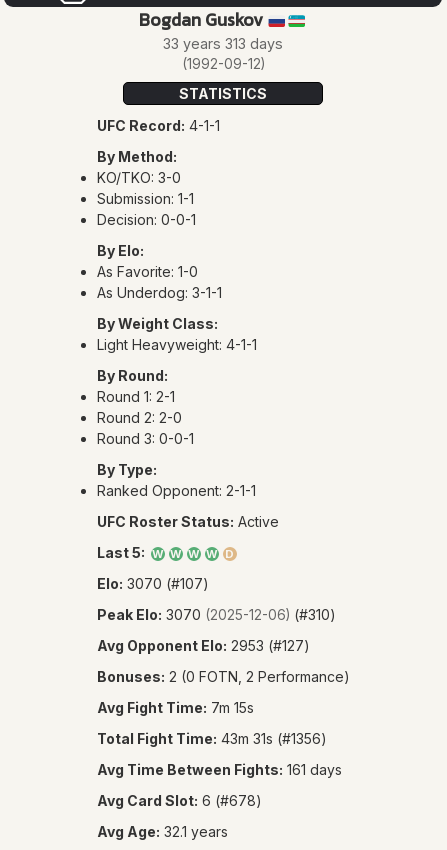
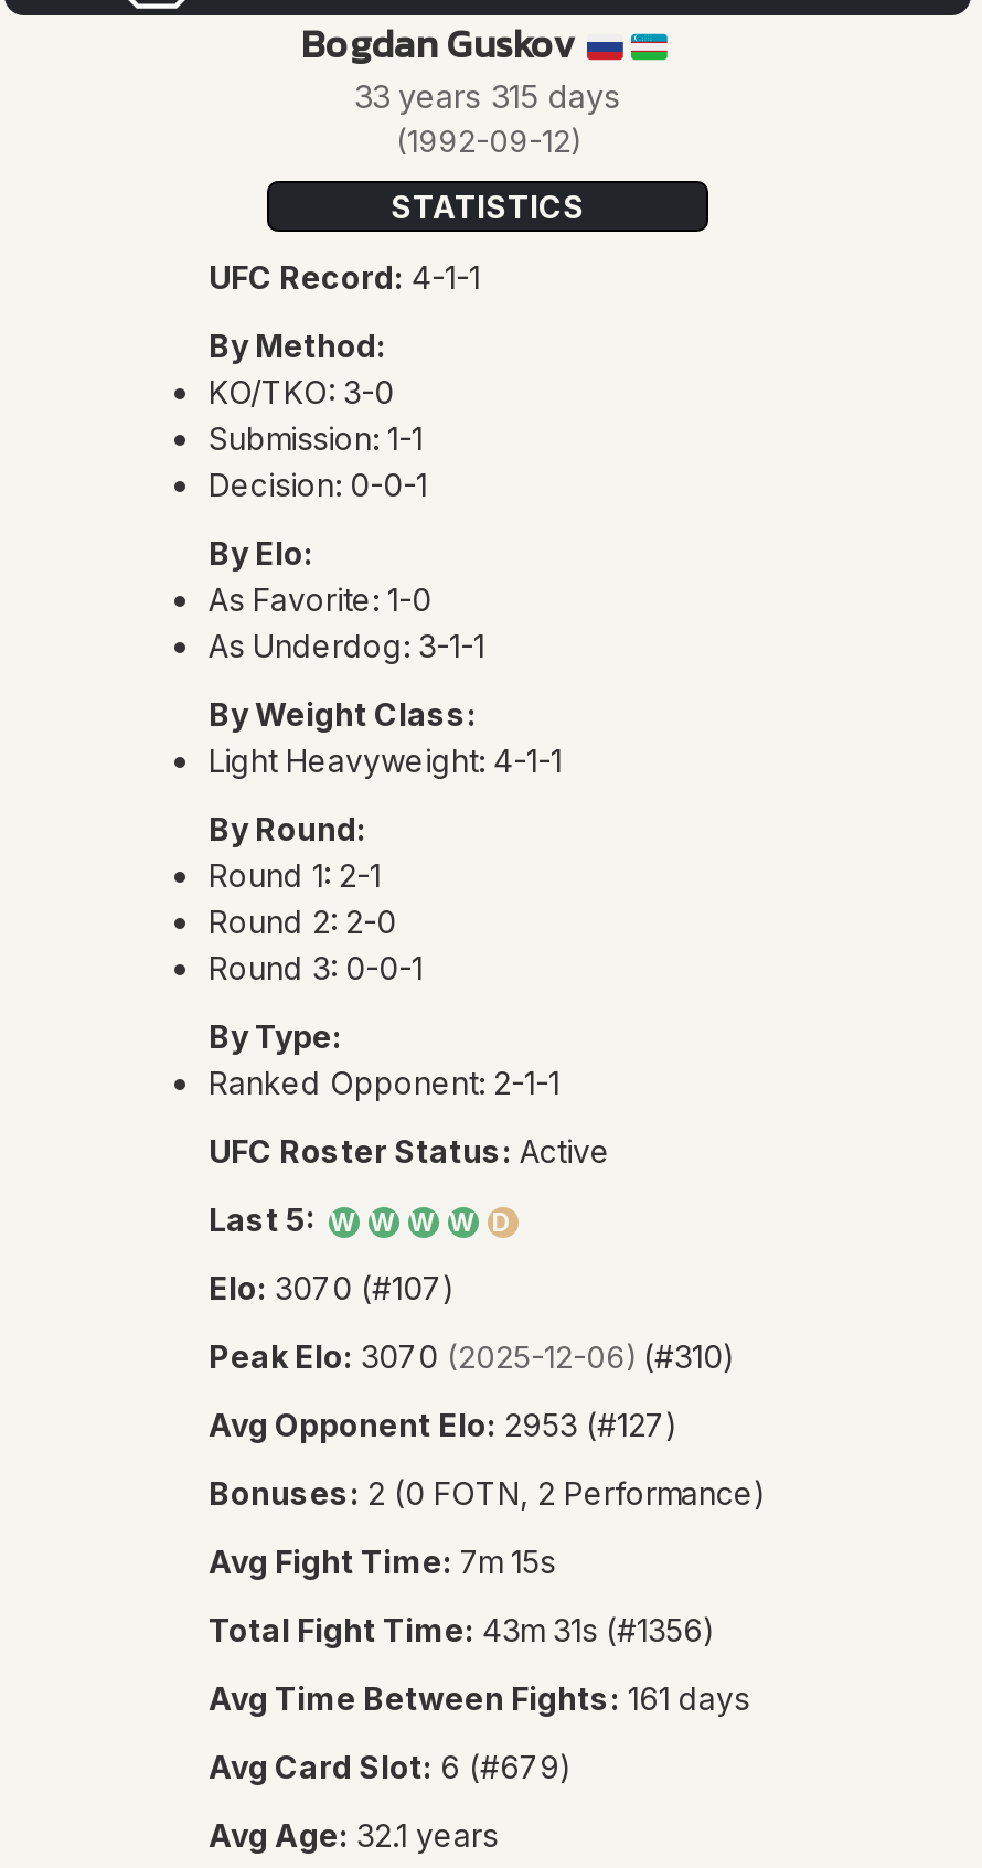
- 33 years 313 days
+ 33 years 315 days

- Avg Card Slot: 6 (#678)
+ Avg Card Slot: 6 (#679)
